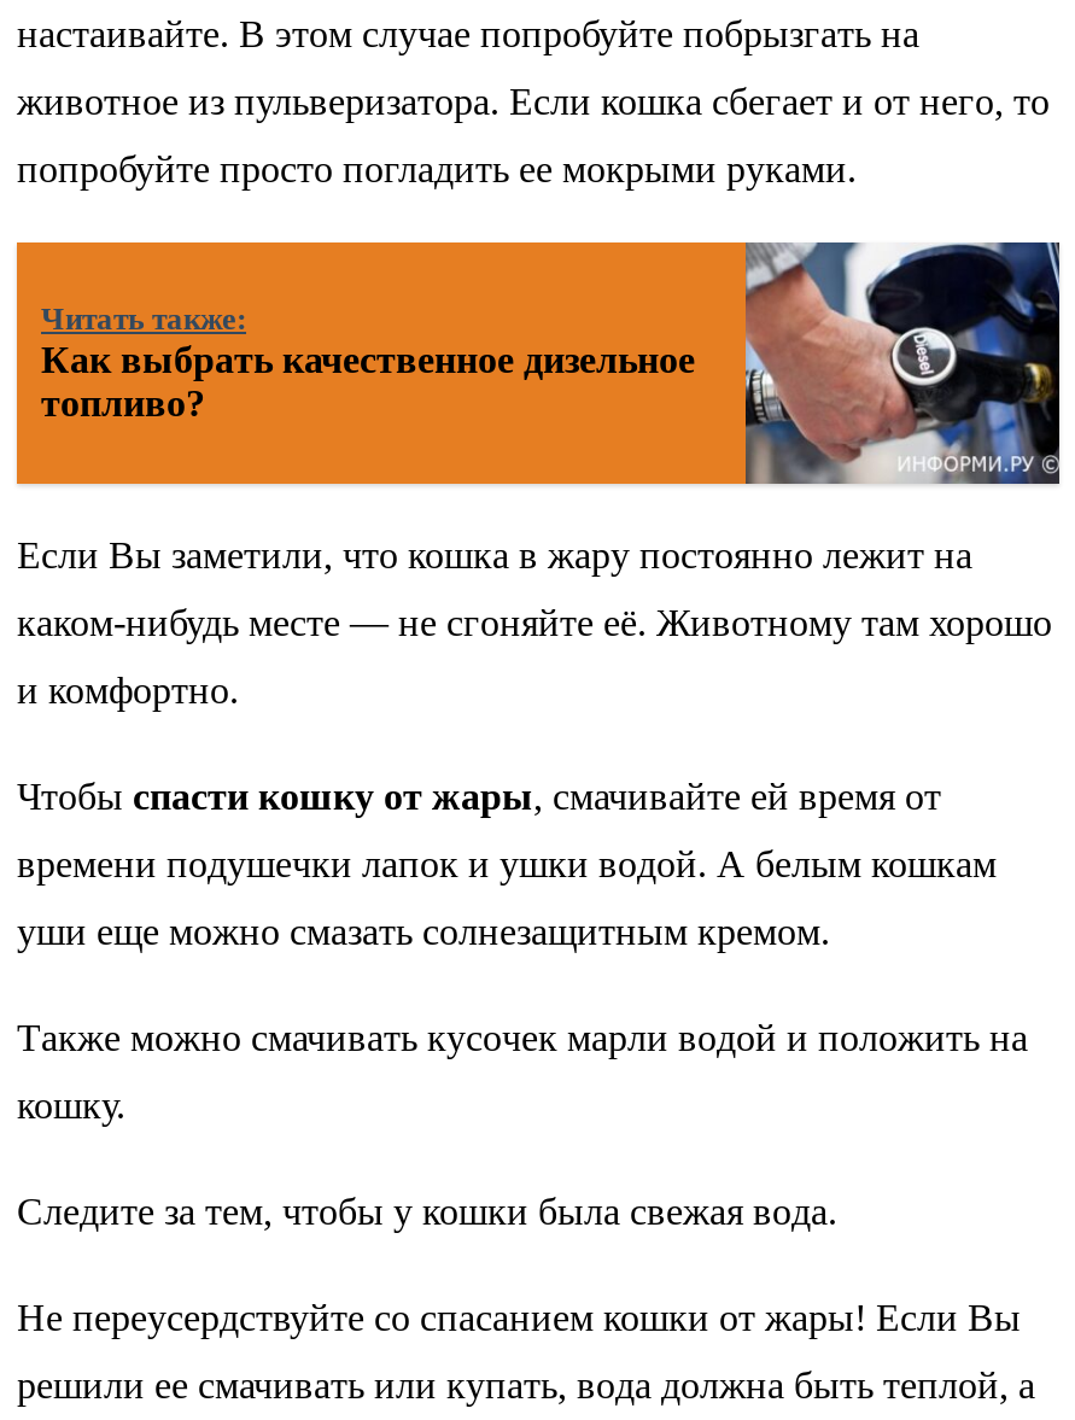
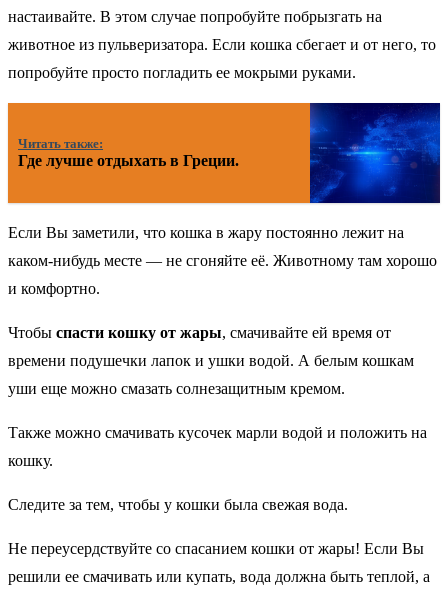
- [image]
+ [image]

- Как выбрать качественное дизельное
- топливо?
+ Где лучше отдыхать в Греции.
